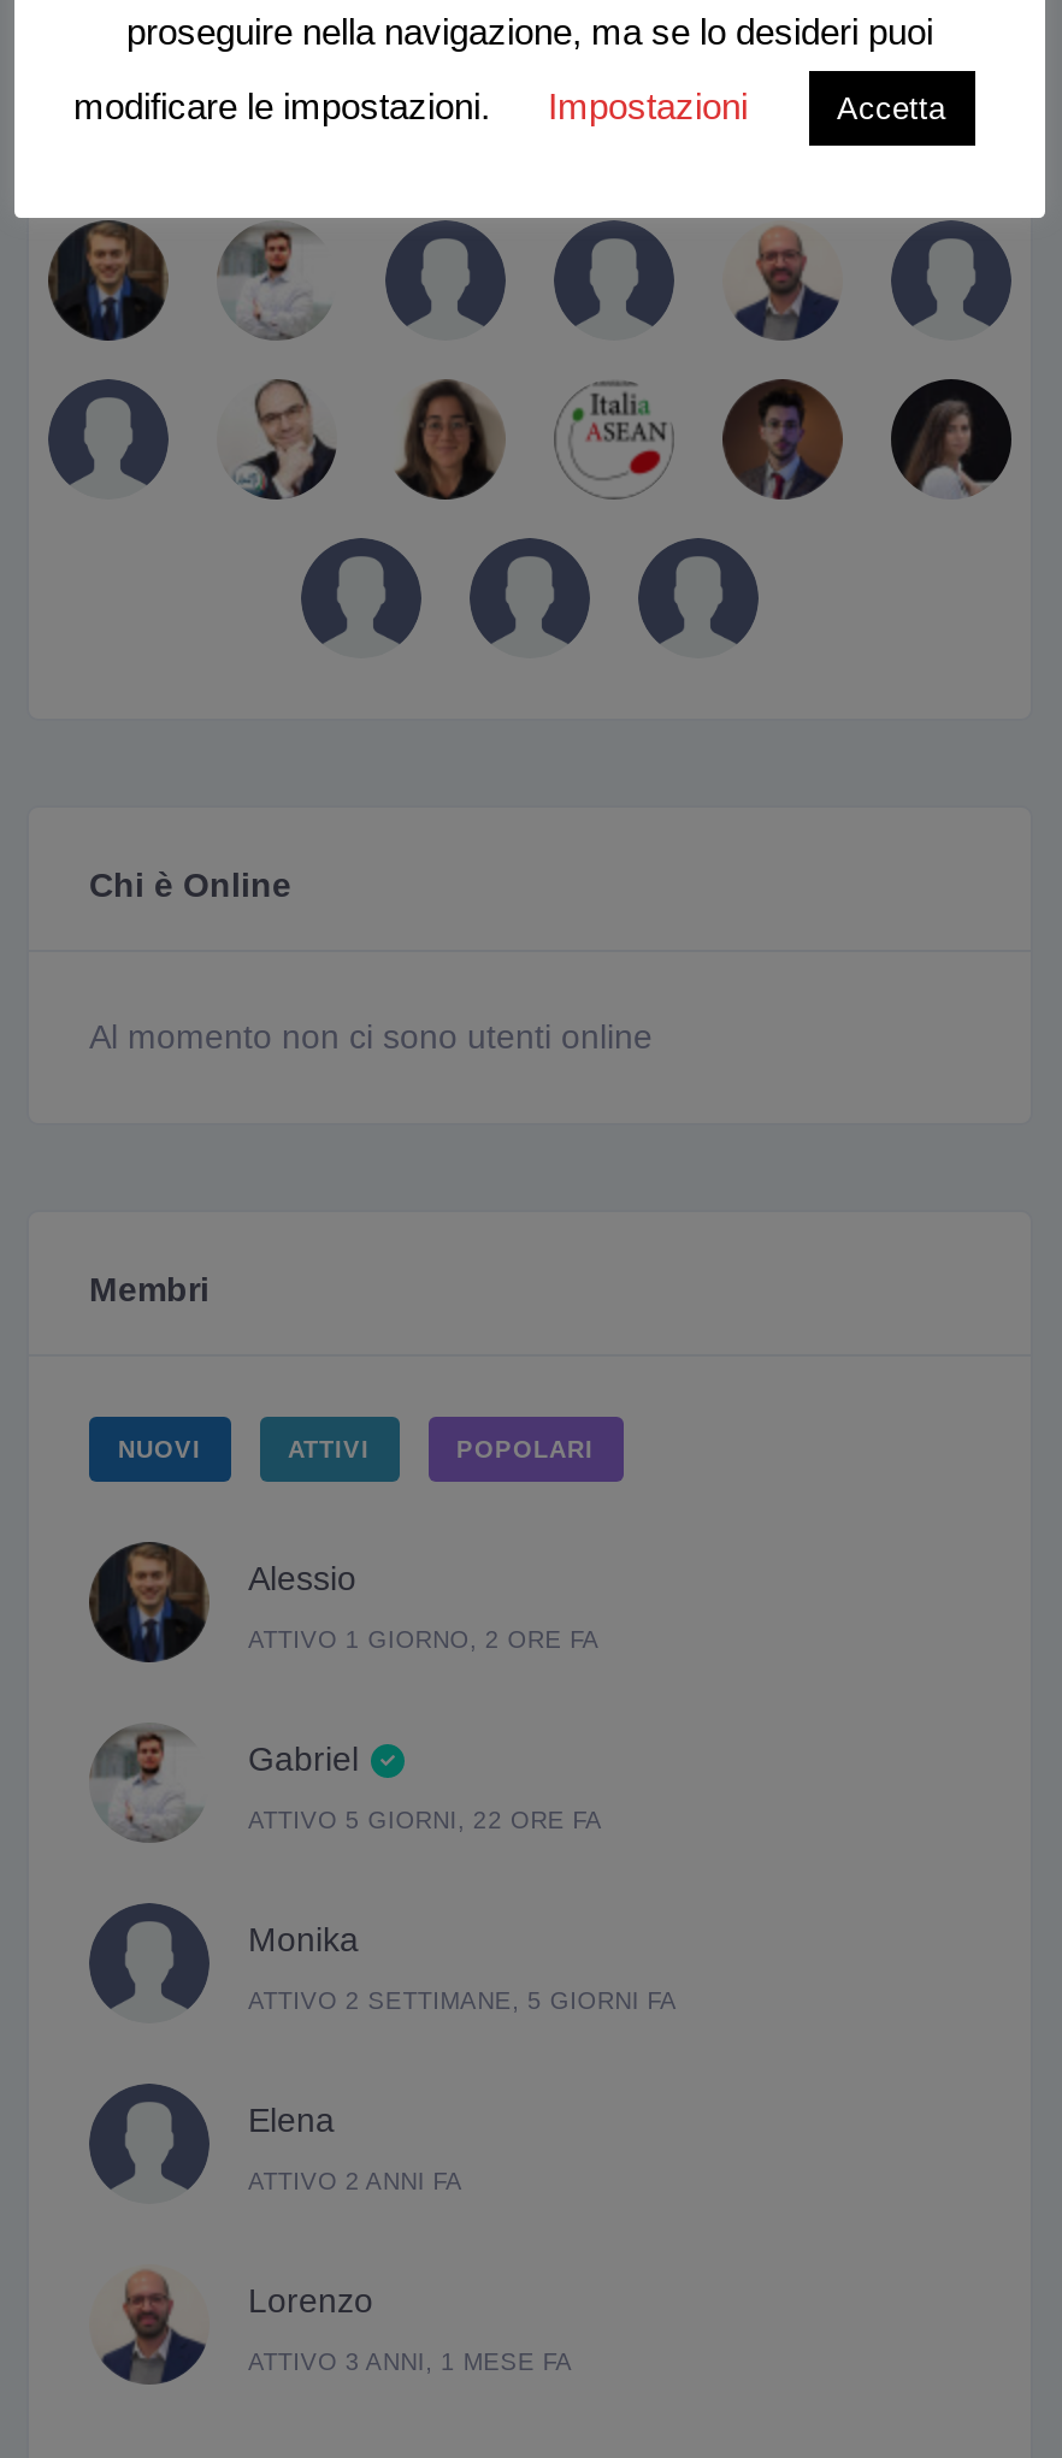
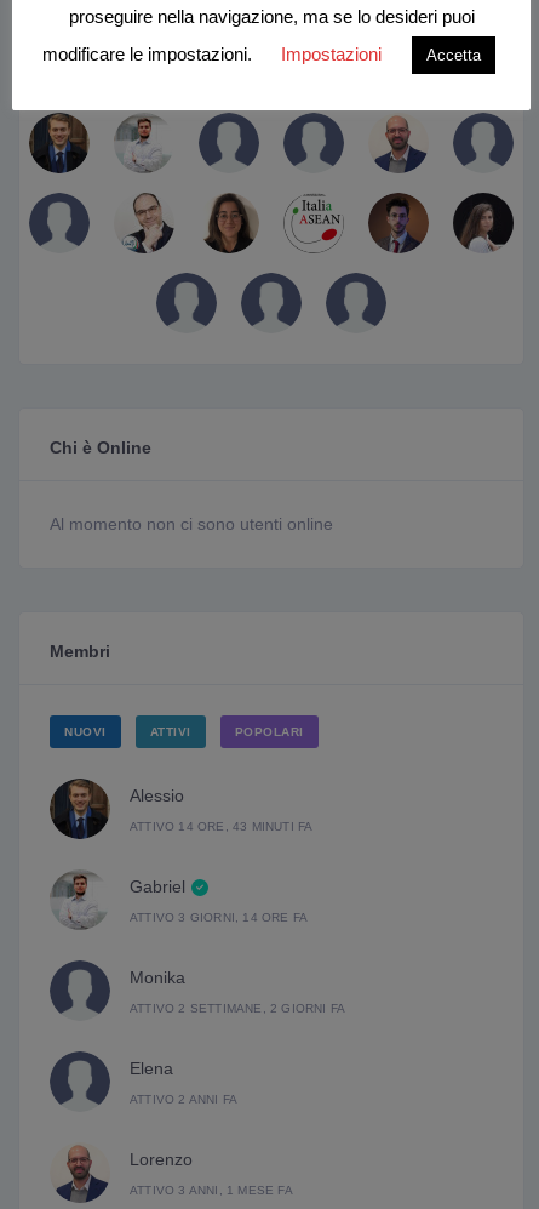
- ATTIVO 1 GIORNO, 2 ORE FA
+ ATTIVO 14 ORE, 43 MINUTI FA

- ATTIVO 5 GIORNI, 22 ORE FA
+ ATTIVO 3 GIORNI, 14 ORE FA

- ATTIVO 2 SETTIMANE, 5 GIORNI FA
+ ATTIVO 2 SETTIMANE, 2 GIORNI FA
